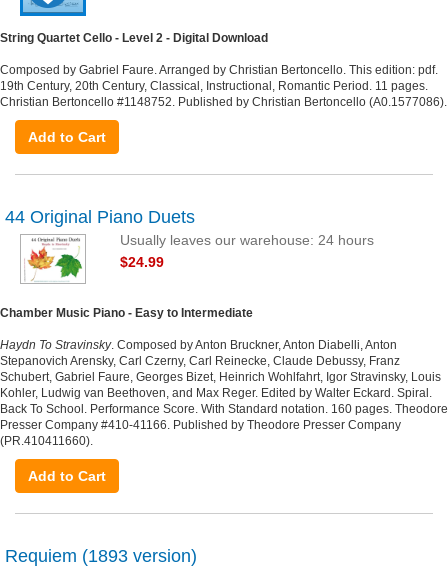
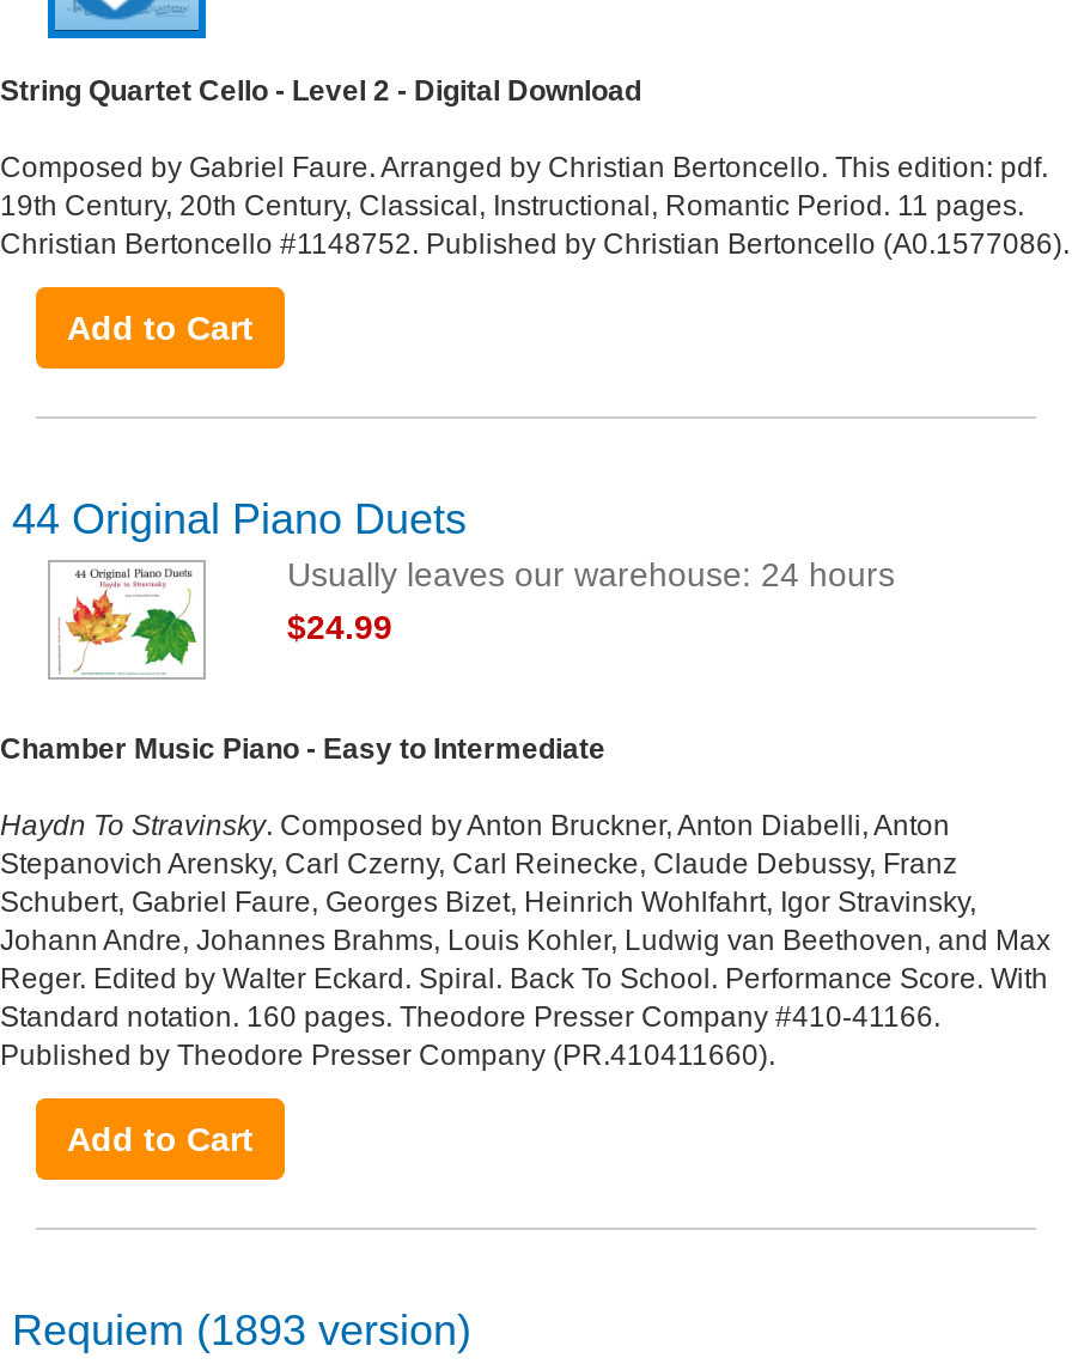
- Schubert, Gabriel Faure, Georges Bizet, Heinrich Wohlfahrt, Igor Stravinsky, Louis
- Kohler, Ludwig van Beethoven, and Max Reger. Edited by Walter Eckard. Spiral.
- Back To School. Performance Score. With Standard notation. 160 pages. Theodore
- Presser Company #410-41166. Published by Theodore Presser Company
- (PR.410411660).
+ Schubert, Gabriel Faure, Georges Bizet, Heinrich Wohlfahrt, Igor Stravinsky,
+ Johann Andre, Johannes Brahms, Louis Kohler, Ludwig van Beethoven, and Max
+ Reger. Edited by Walter Eckard. Spiral. Back To School. Performance Score. With
+ Standard notation. 160 pages. Theodore Presser Company #410-41166.
+ Published by Theodore Presser Company (PR.410411660).
